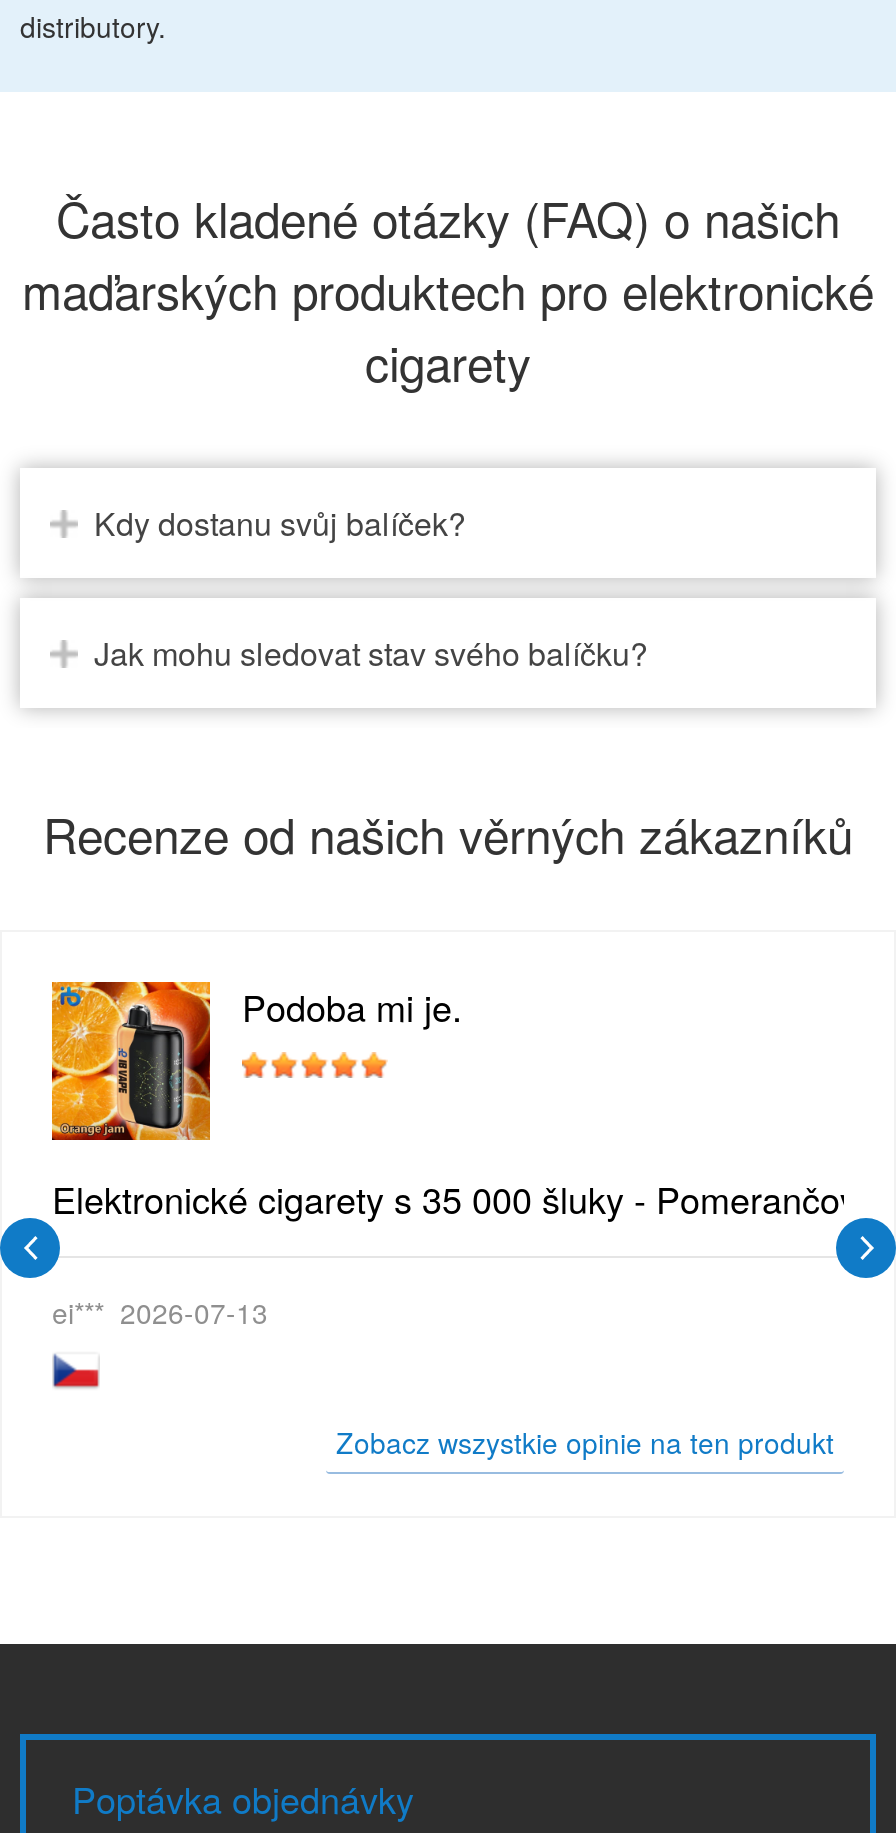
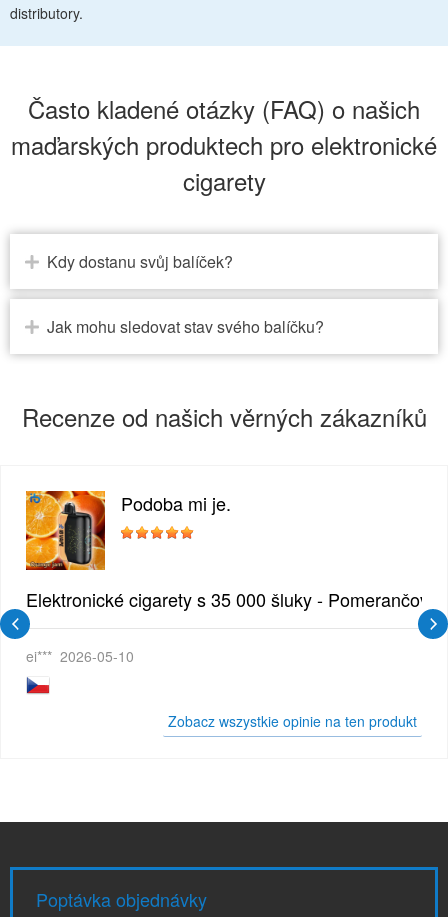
- ei*** 2026-07-13
+ ei*** 2026-05-10
